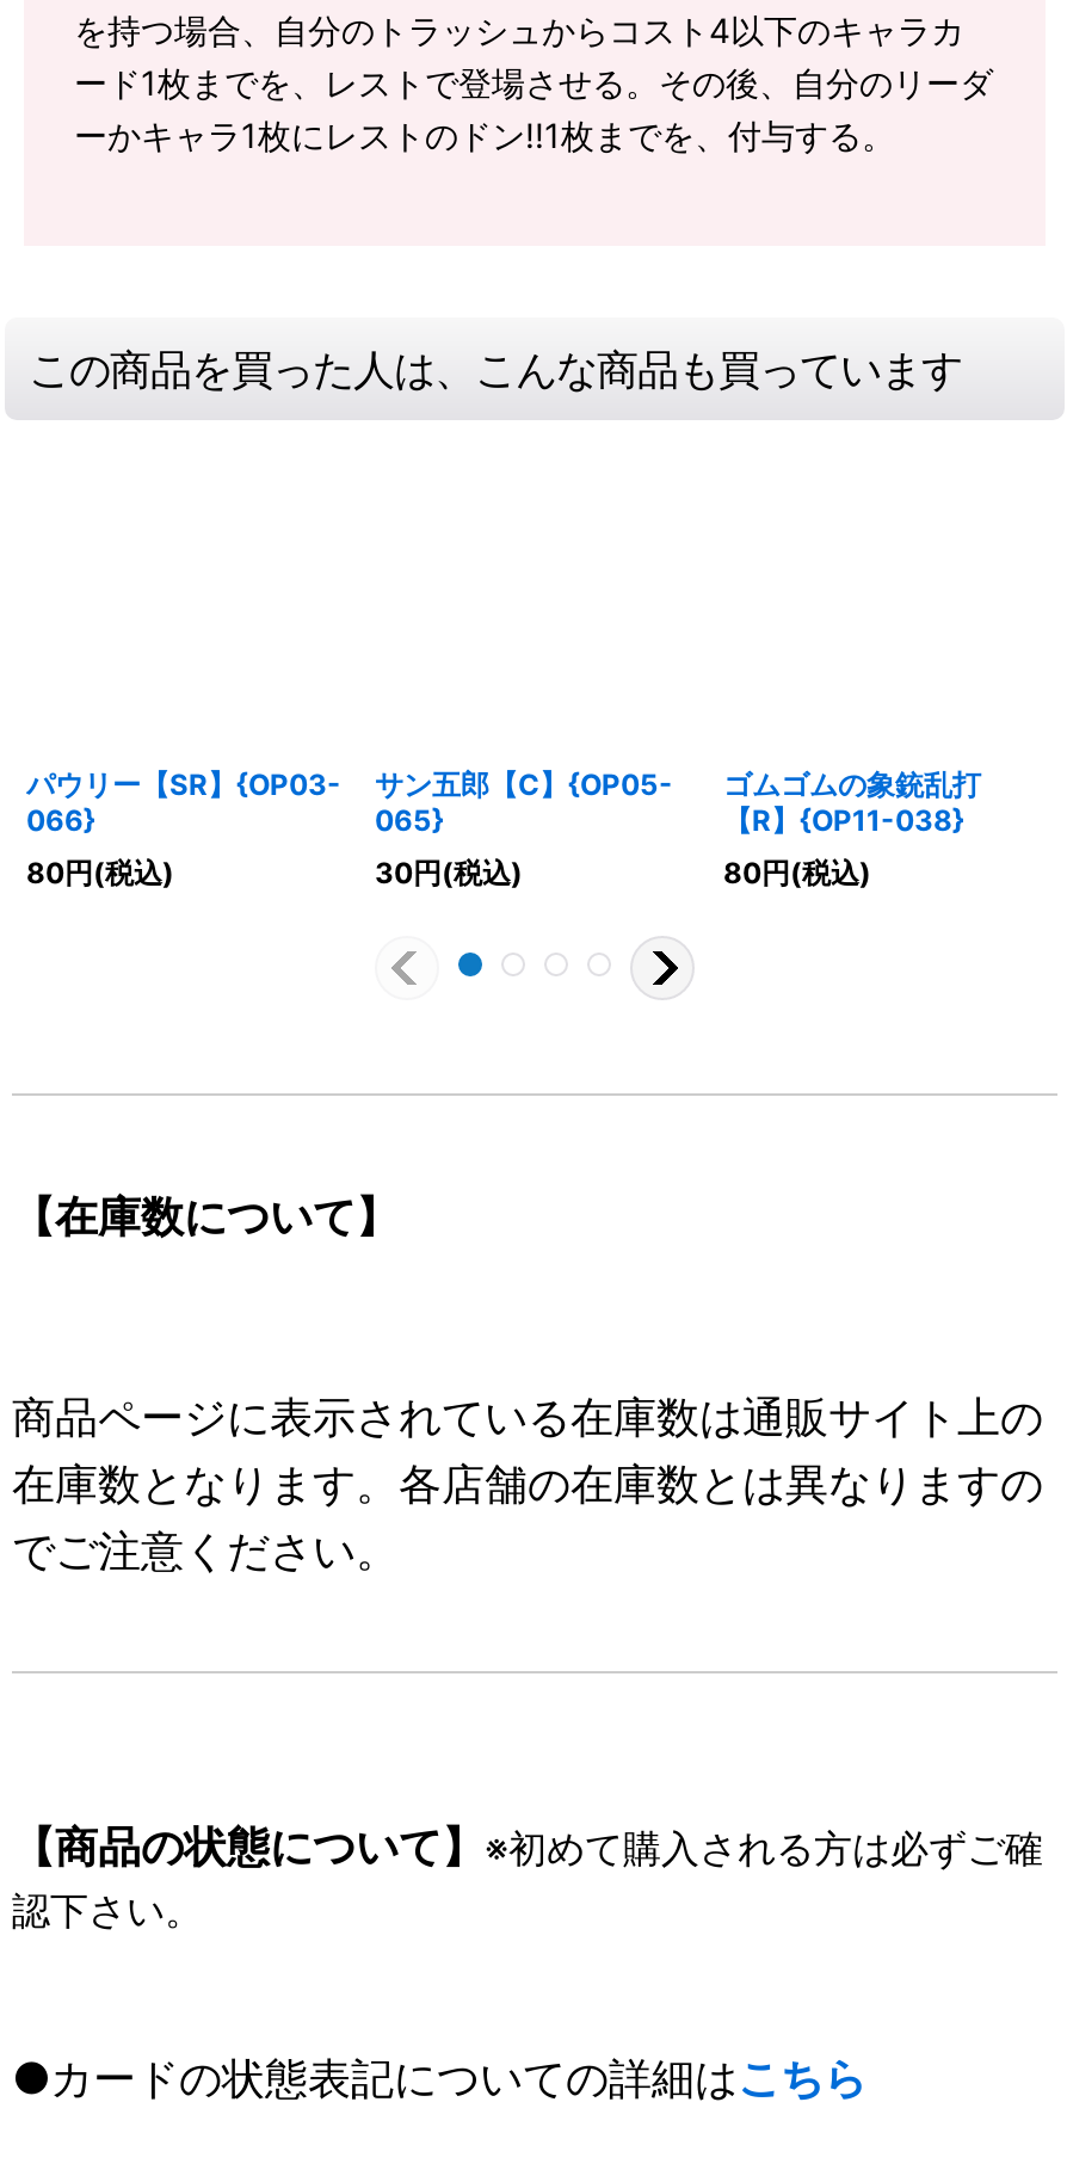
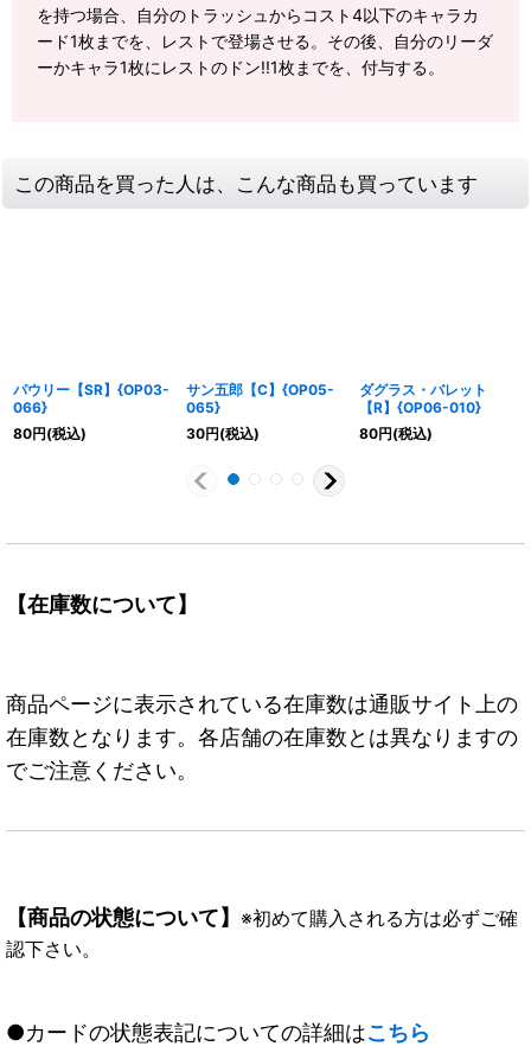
- ゴムゴムの象銃乱打
- 【R】{OP11-038}
+ ダグラス・バレット
+ 【R】{OP06-010}
